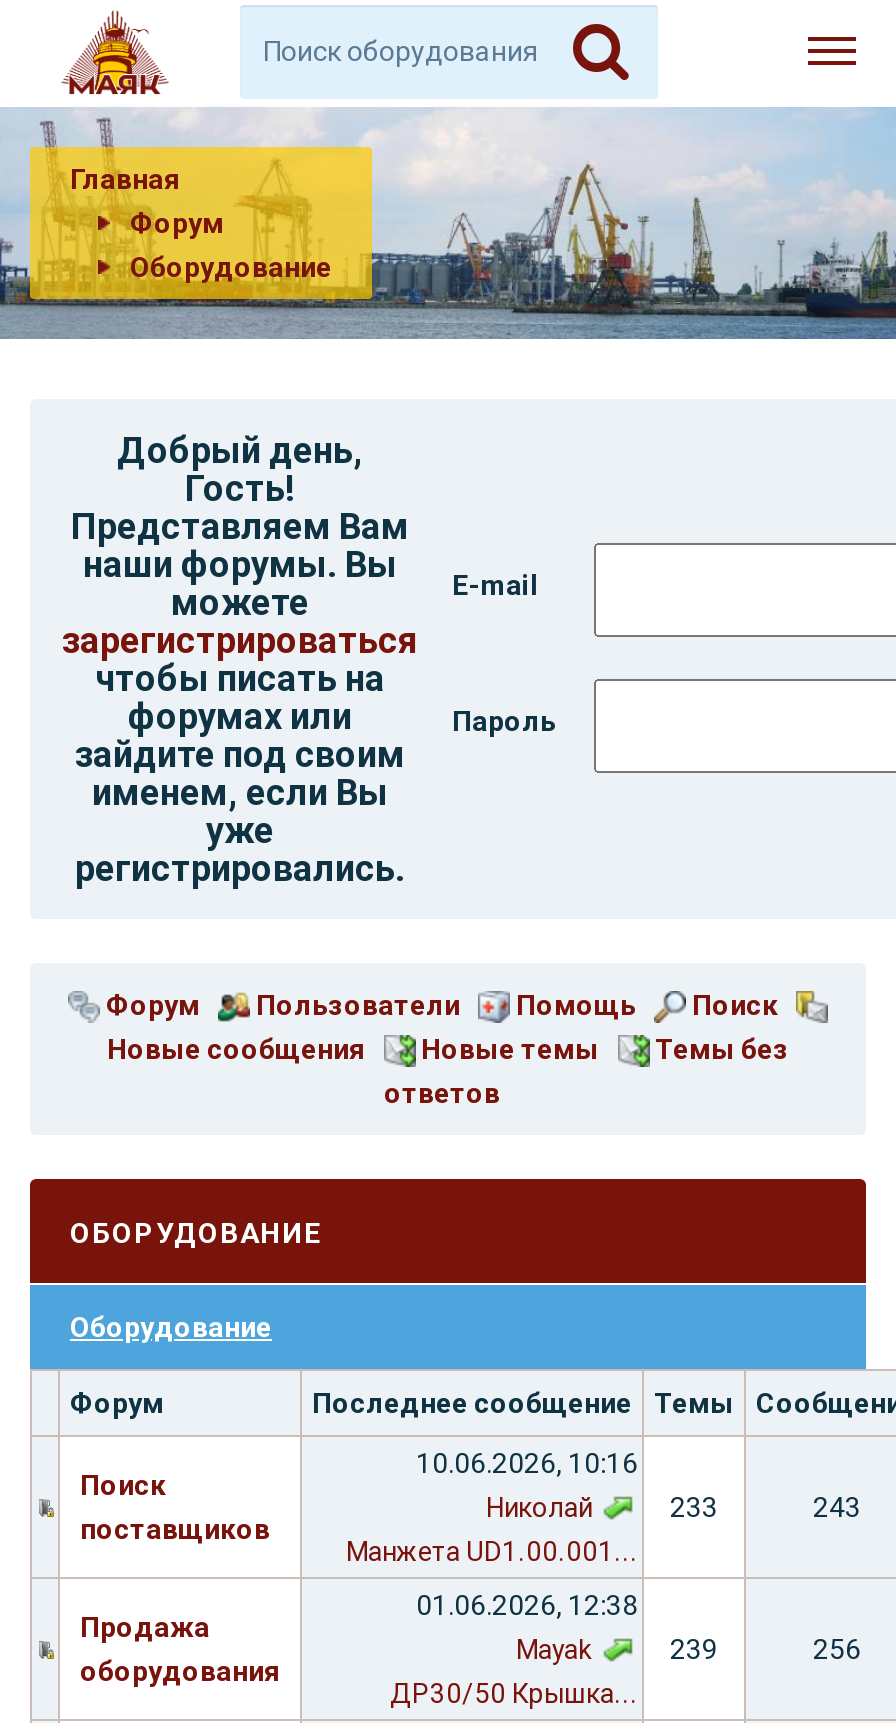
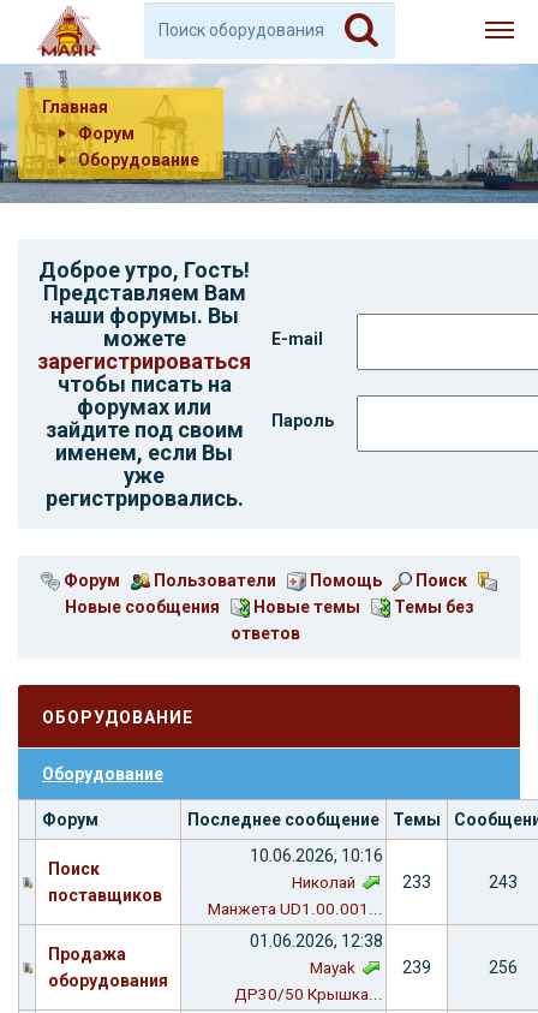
- Добрый день,
- Гость!
+ Доброе утро, Гость!
